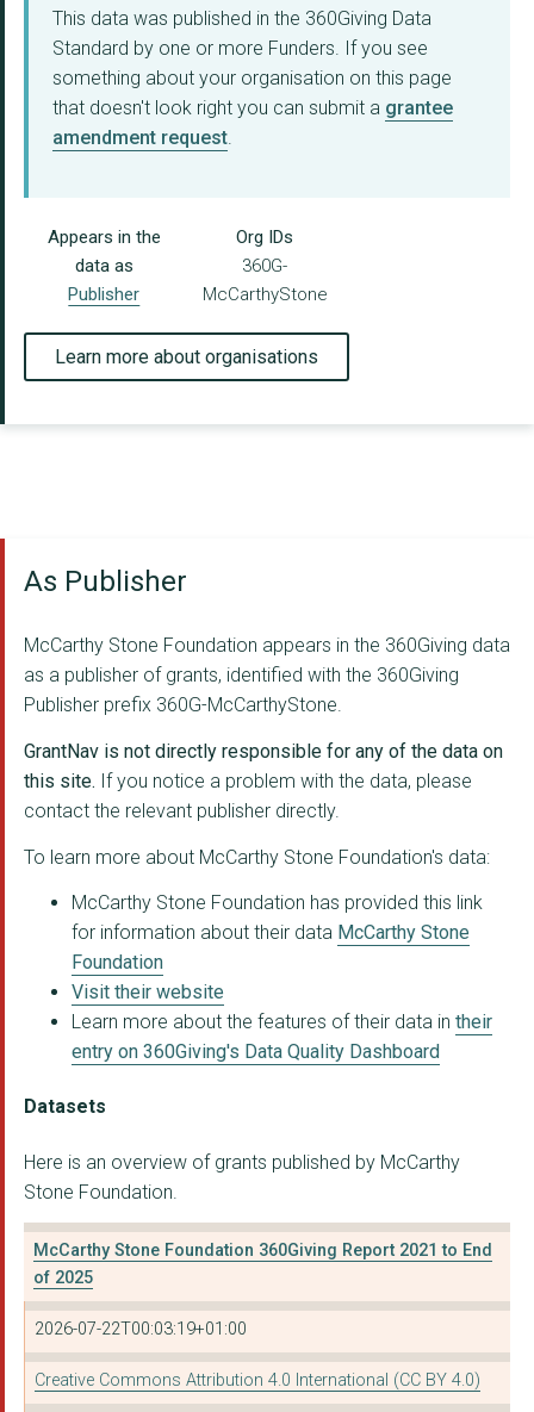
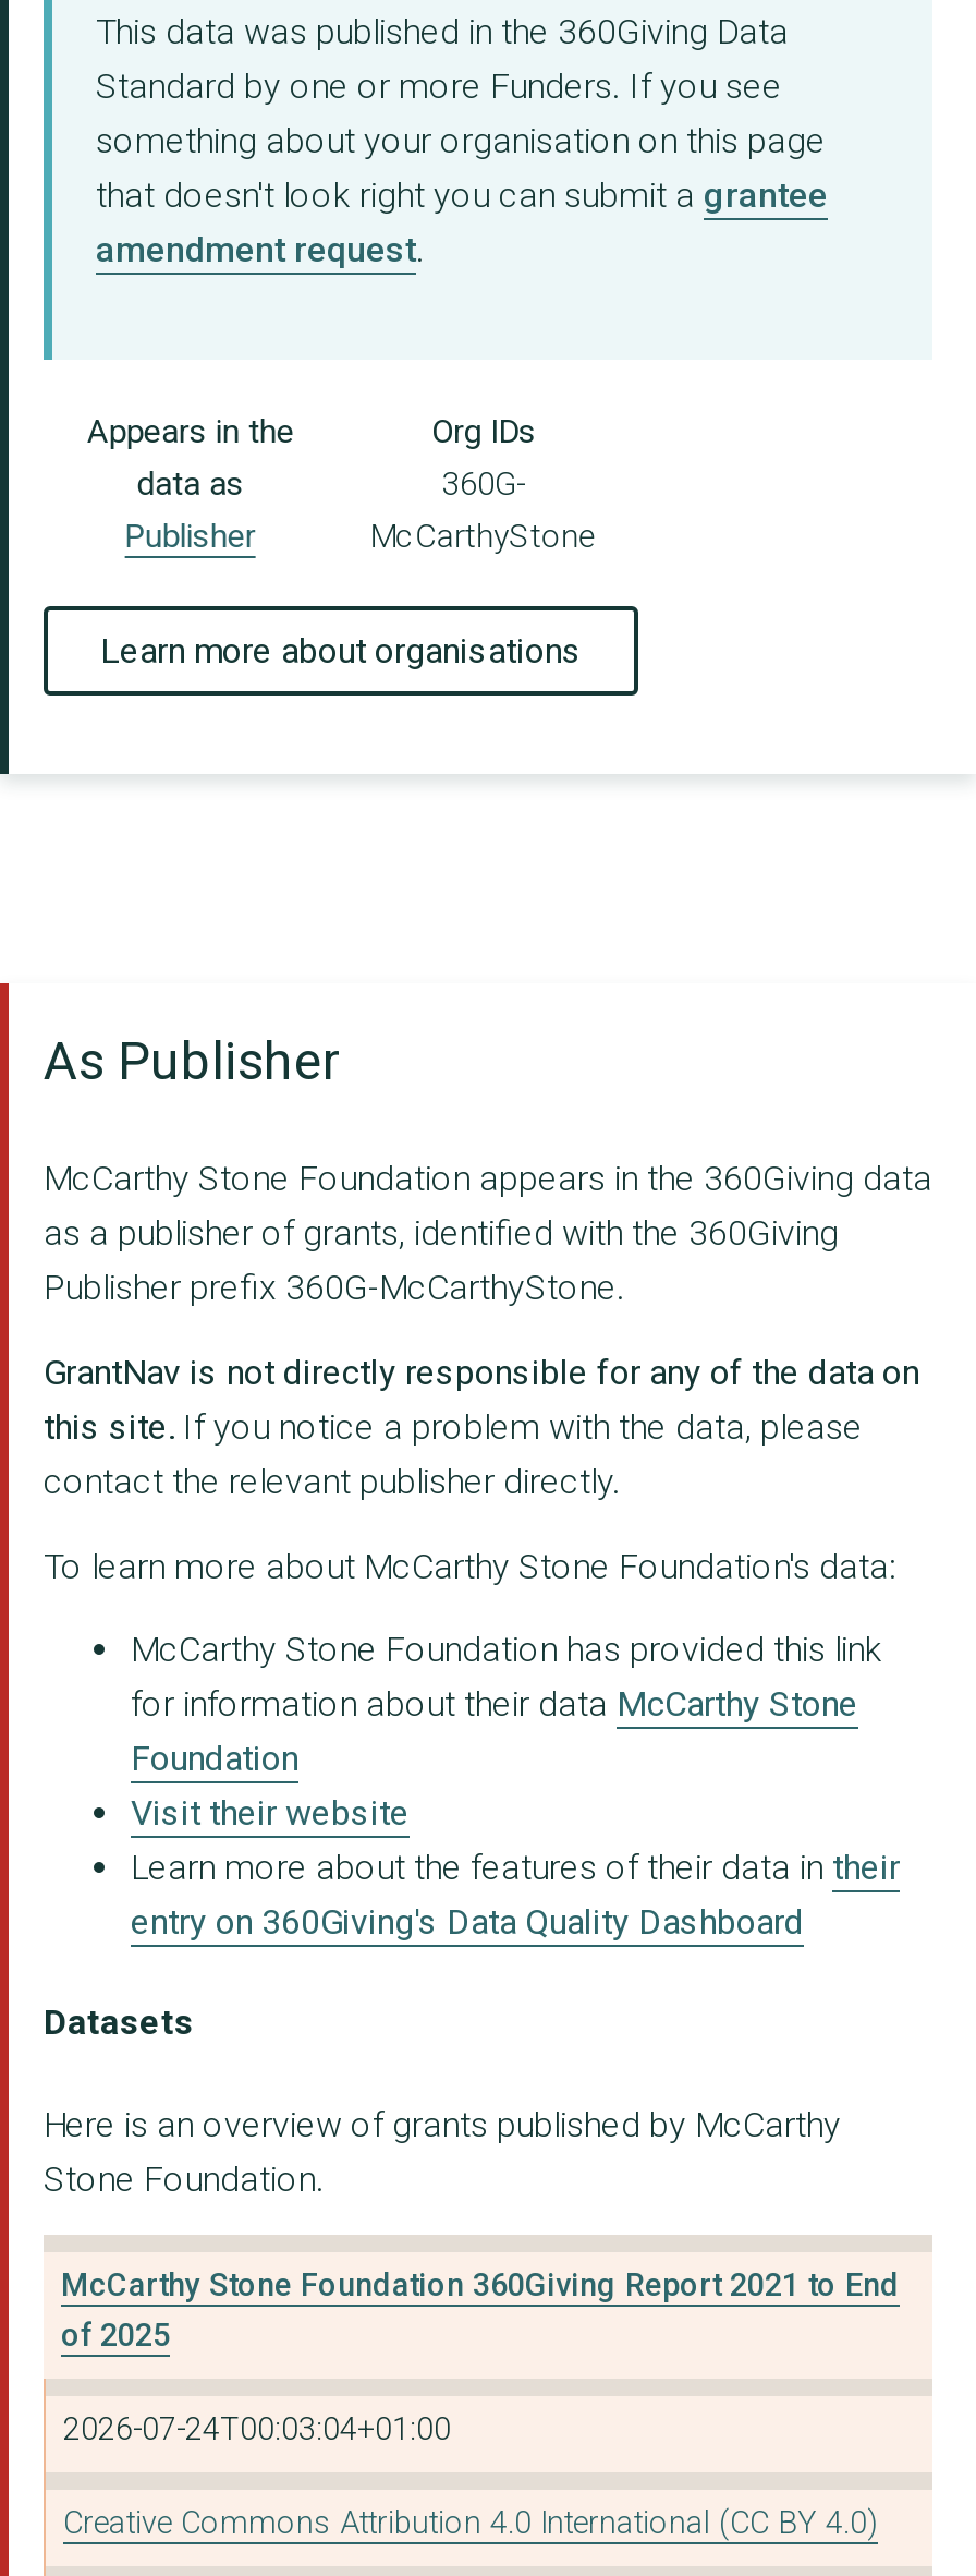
- 2026-07-22T00:03:19+01:00
+ 2026-07-24T00:03:04+01:00
